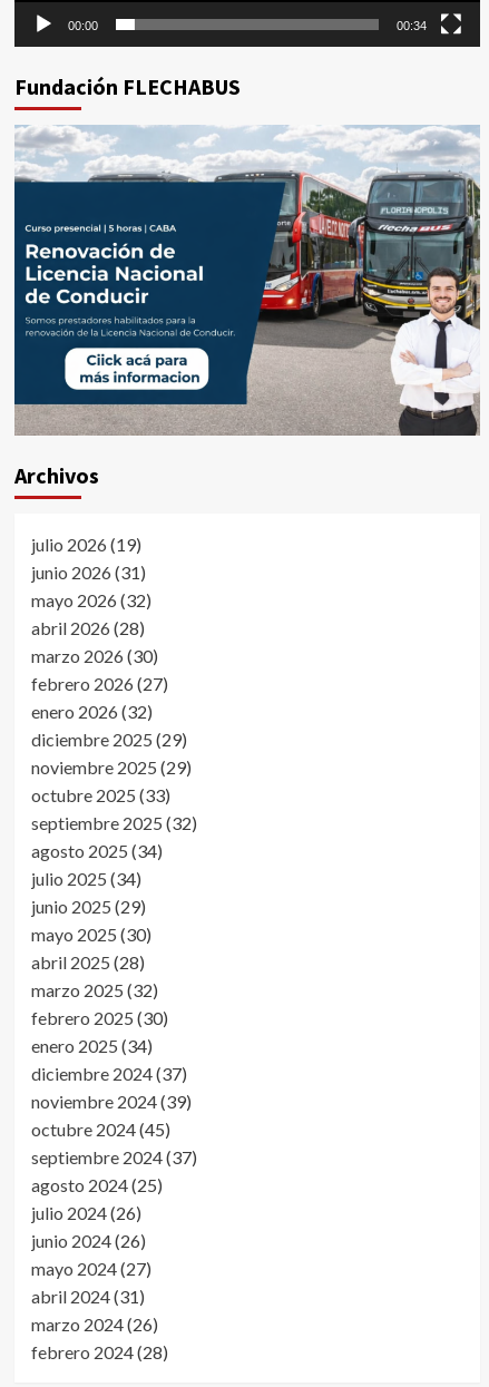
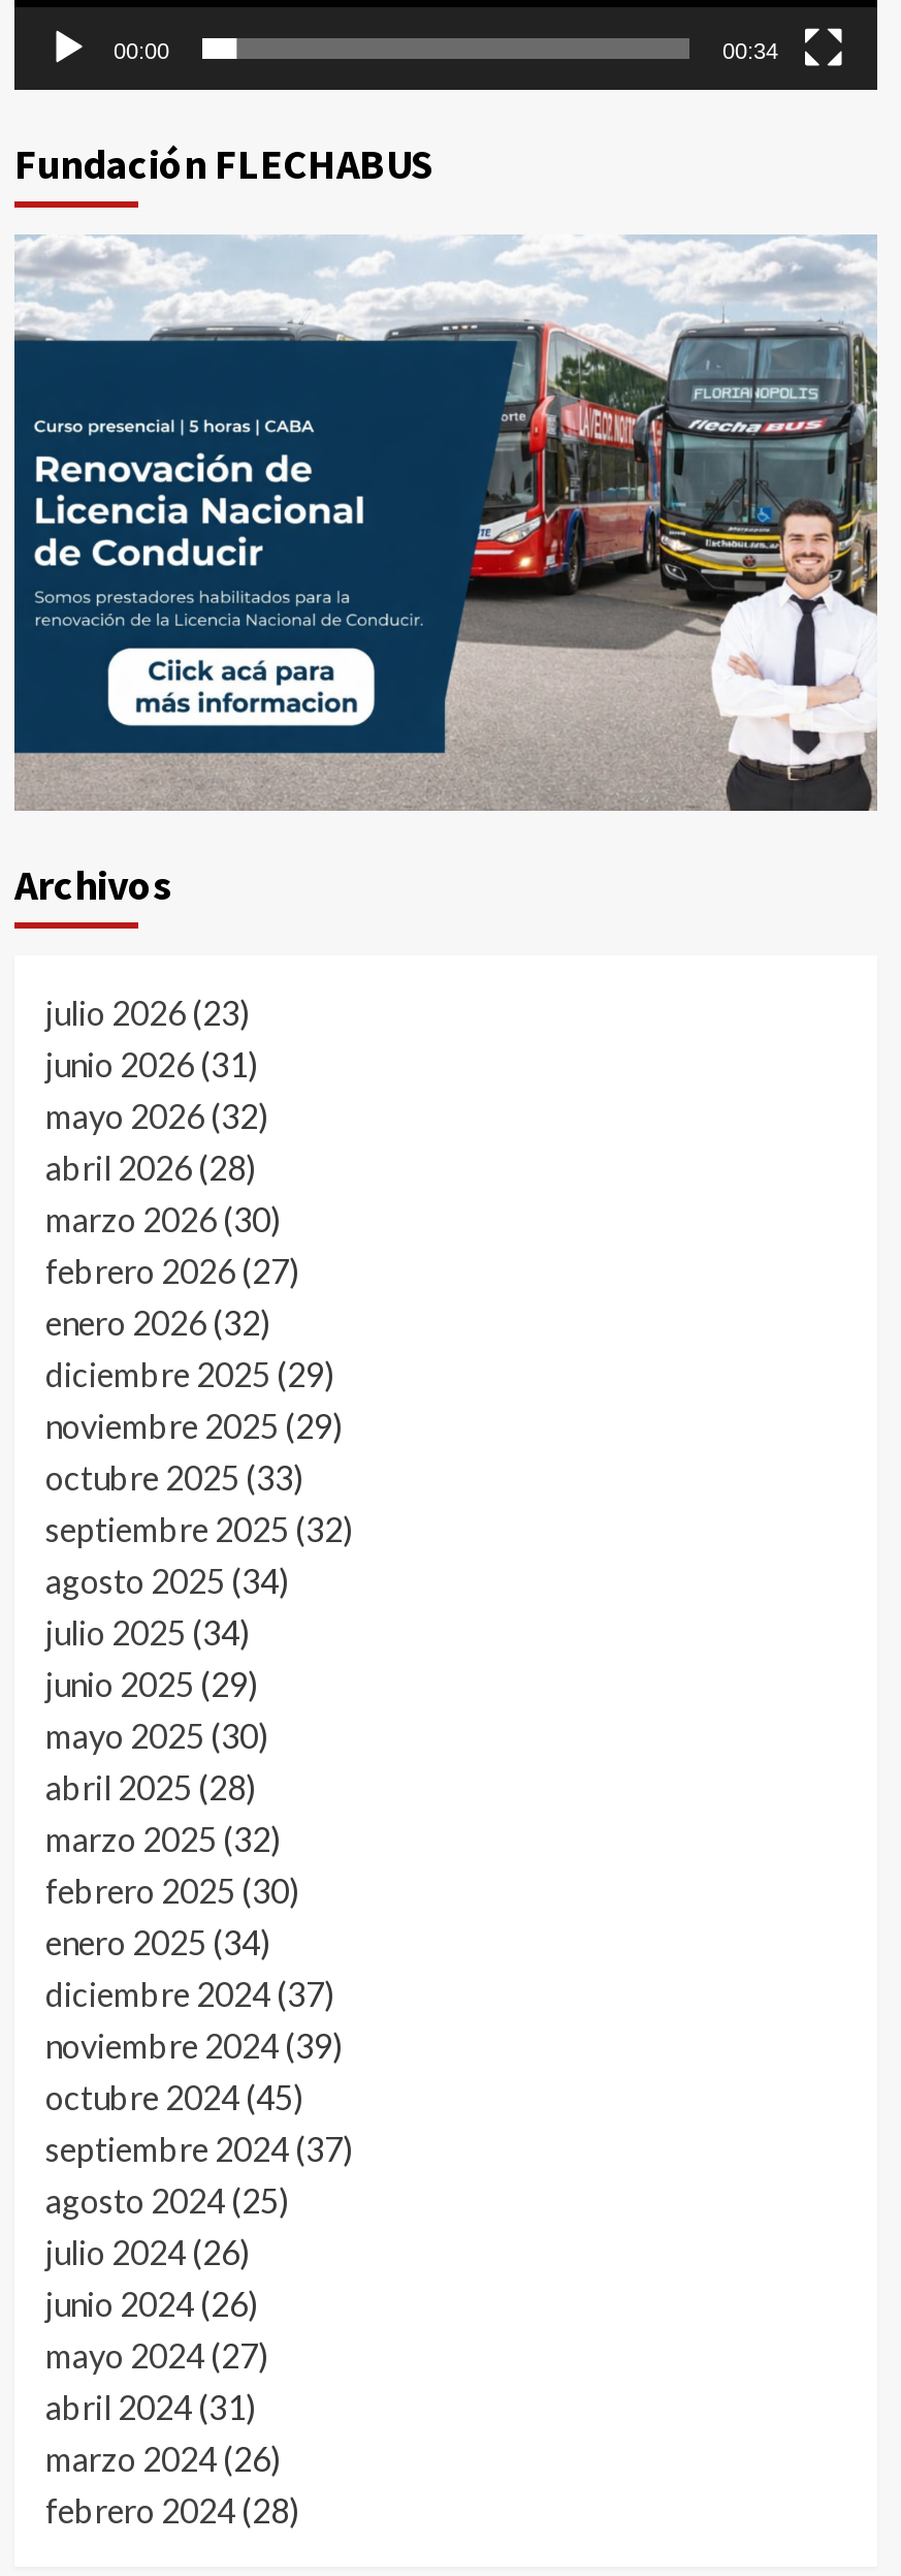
- julio 2026 (19)
+ julio 2026 (23)
